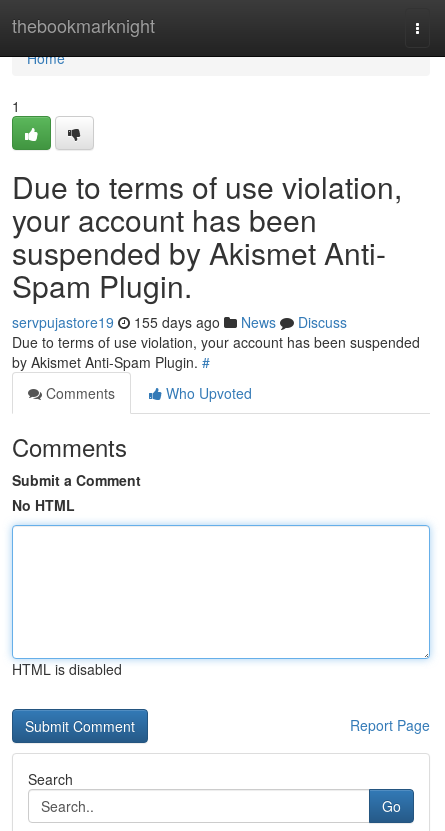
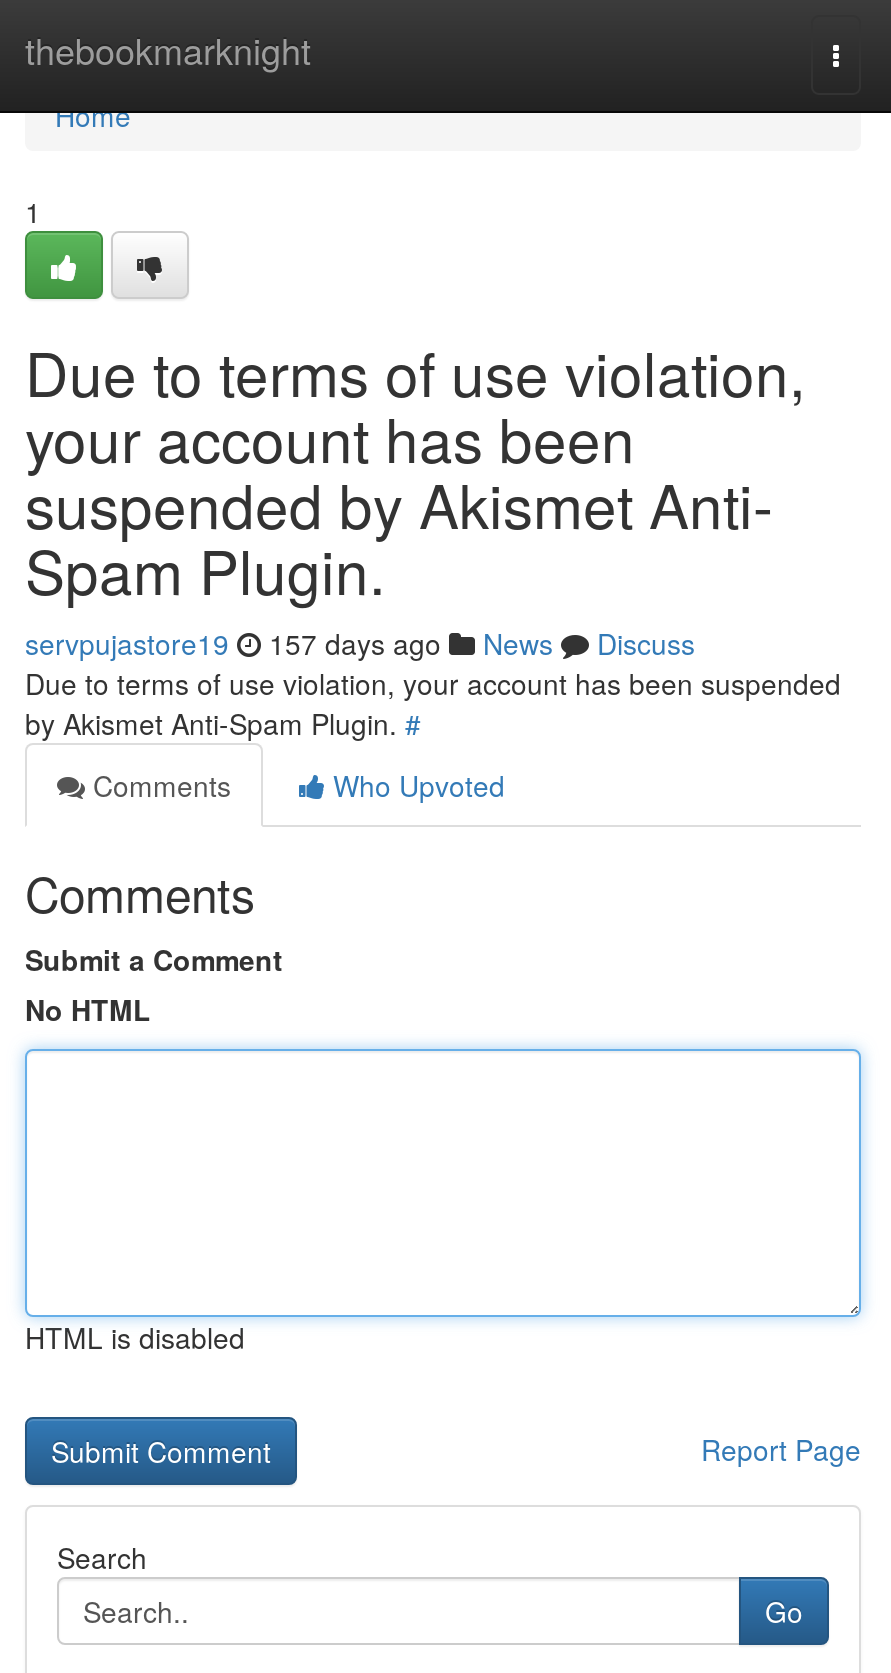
- servpujastore19 155 days ago News Discuss
+ servpujastore19 157 days ago News Discuss
